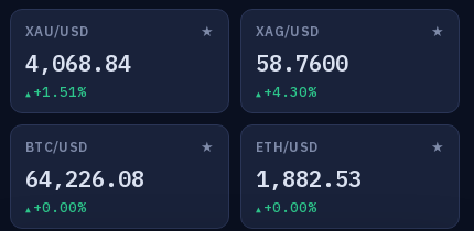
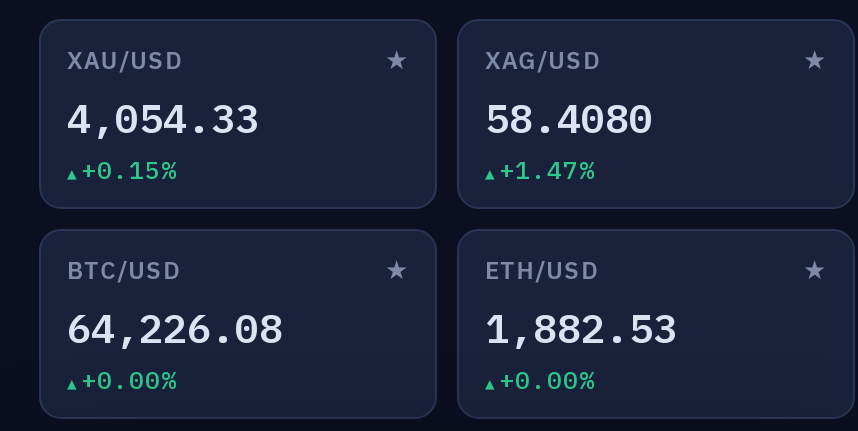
- 4,068.84
+ 4,054.33

- 58.7600
+ 58.4080

- +1.51%
+ +0.15%

- +4.30%
+ +1.47%
